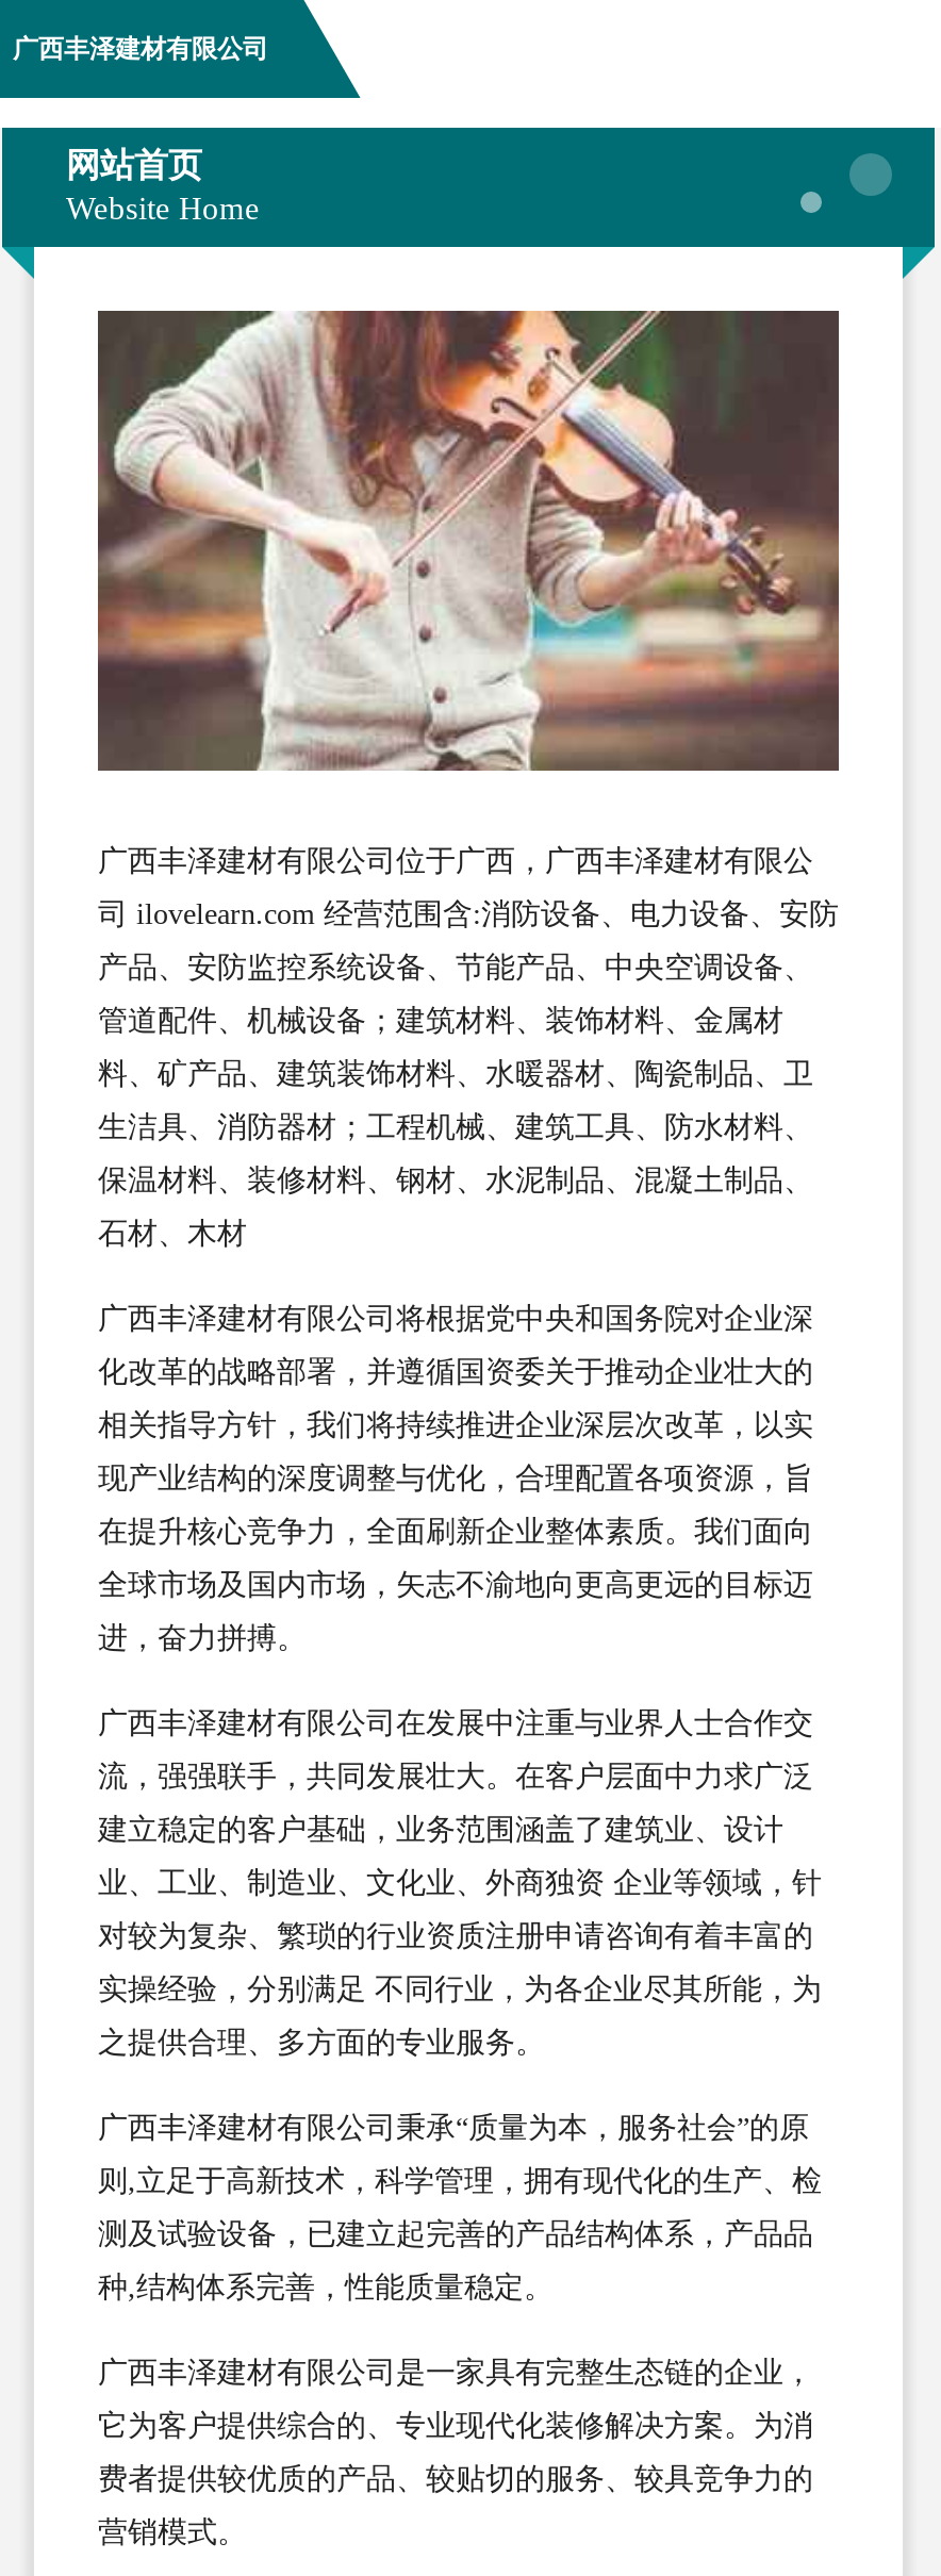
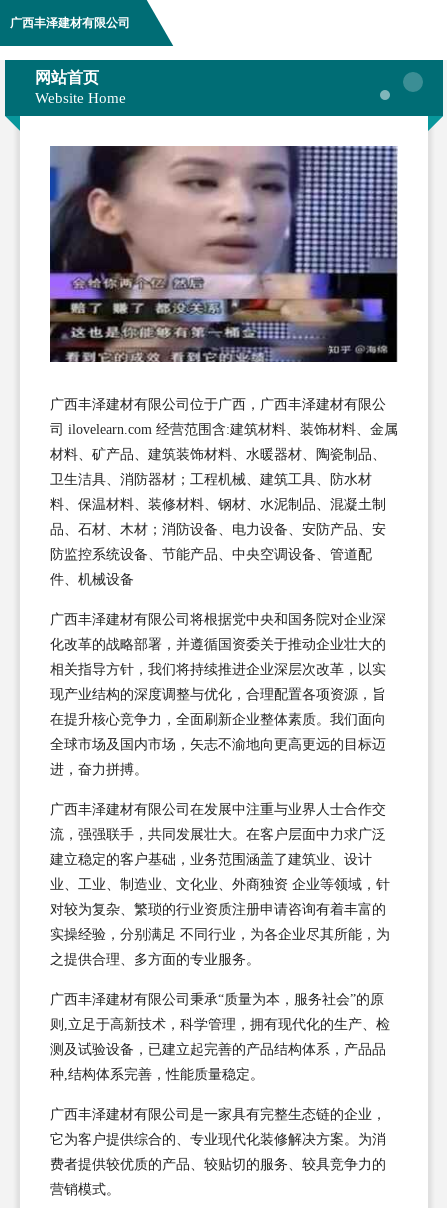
- [image]
+ [image]

- 司 ilovelearn.com 经营范围含:消防设备、电力设备、安防
+ 司 ilovelearn.com 经营范围含:建筑材料、装饰材料、金属

- 产品、安防监控系统设备、节能产品、中央空调设备、
+ 材料、矿产品、建筑装饰材料、水暖器材、陶瓷制品、

- 管道配件、机械设备；建筑材料、装饰材料、金属材
+ 卫生洁具、消防器材；工程机械、建筑工具、防水材

- 料、矿产品、建筑装饰材料、水暖器材、陶瓷制品、卫
+ 料、保温材料、装修材料、钢材、水泥制品、混凝土制

- 生洁具、消防器材；工程机械、建筑工具、防水材料、
+ 品、石材、木材；消防设备、电力设备、安防产品、安

- 保温材料、装修材料、钢材、水泥制品、混凝土制品、
+ 防监控系统设备、节能产品、中央空调设备、管道配

- 石材、木材
+ 件、机械设备
